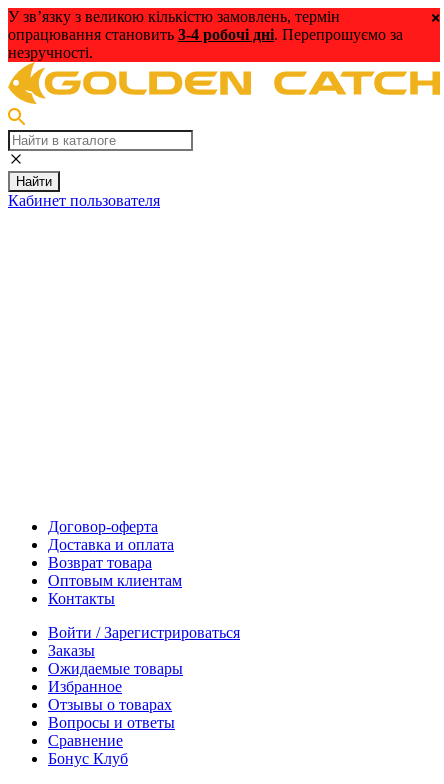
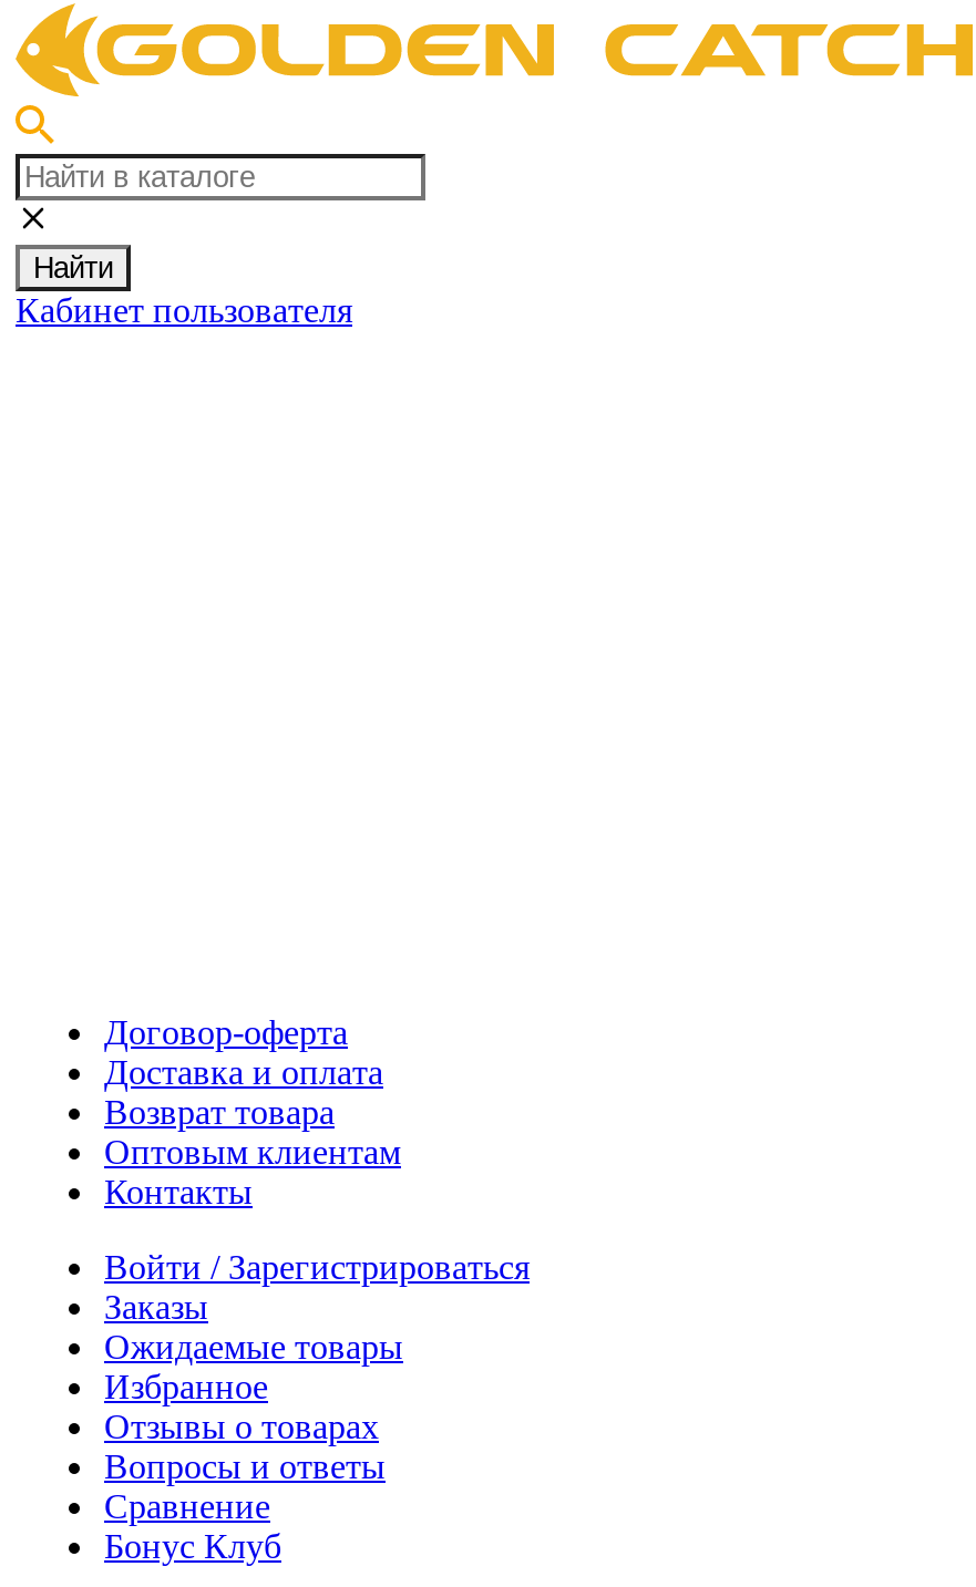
- У зв’язку з великою кількістю замовлень, термін
- опрацювання становить 3-4 робочі дні. Перепрошуємо за
- незручності.
